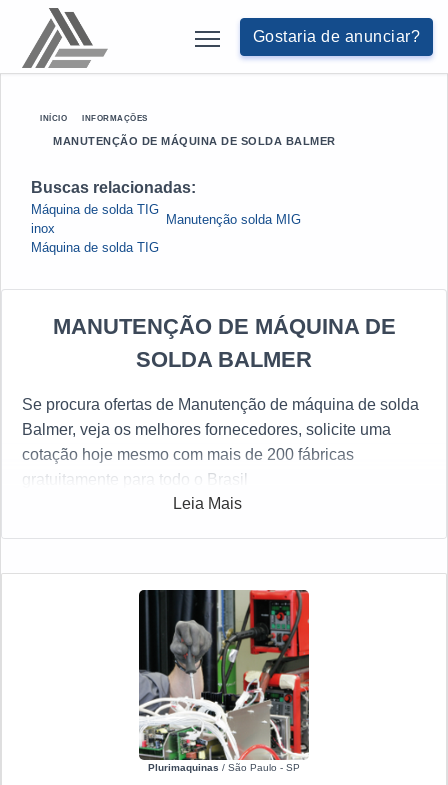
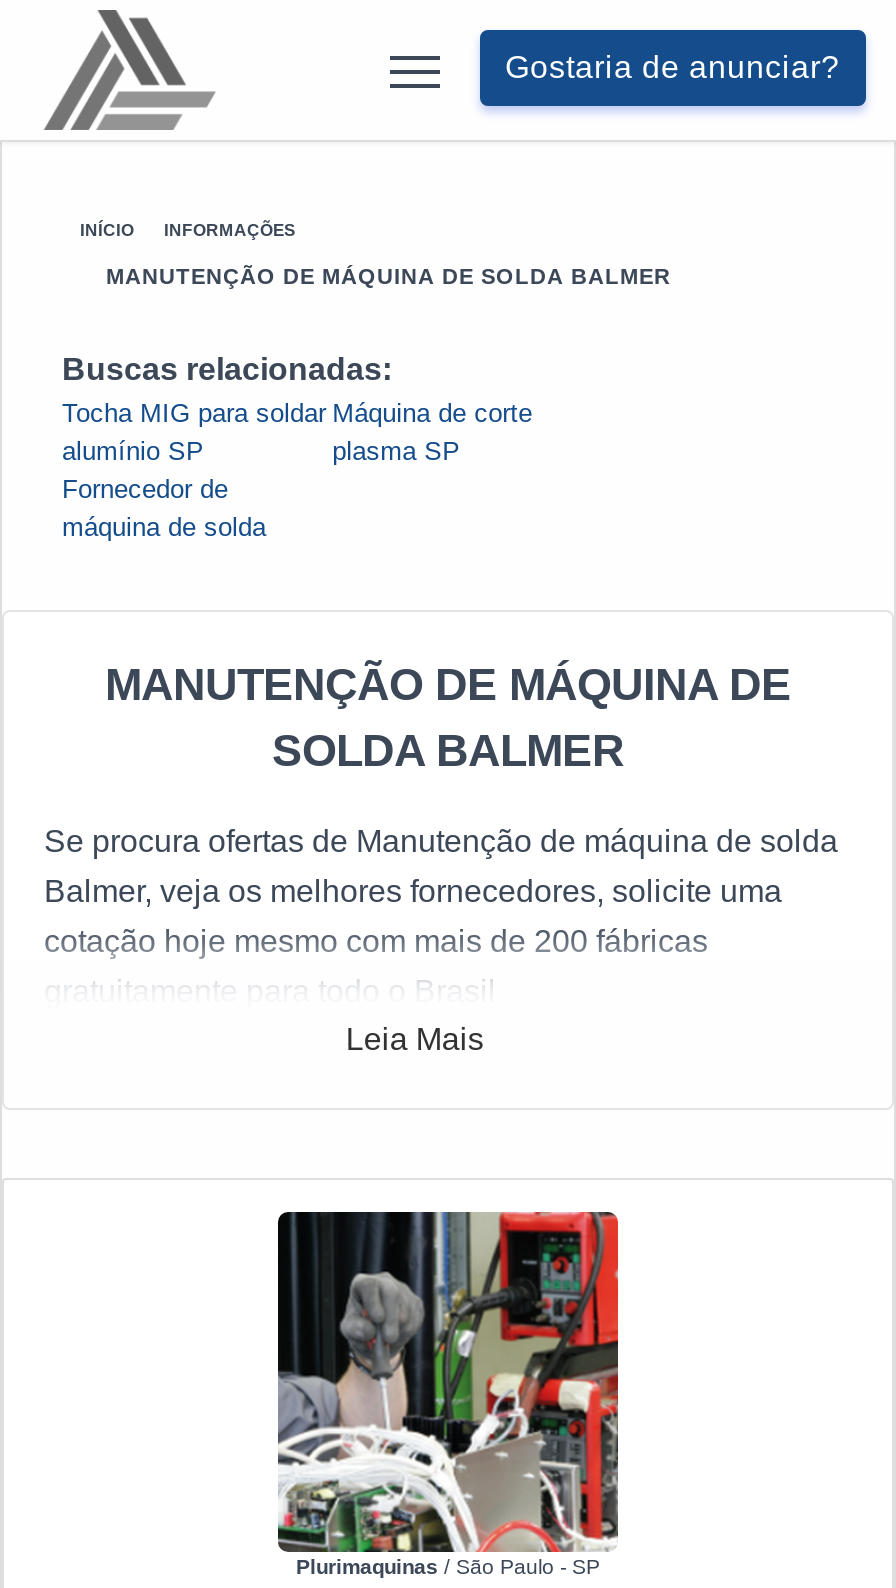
- Máquina de solda TIG
- inox
+ Tocha MIG para soldar
+ alumínio SP

- Manutenção solda MIG
- Máquina de solda TIG
+ Máquina de corte
+ plasma SP
+ Fornecedor de
+ máquina de solda
